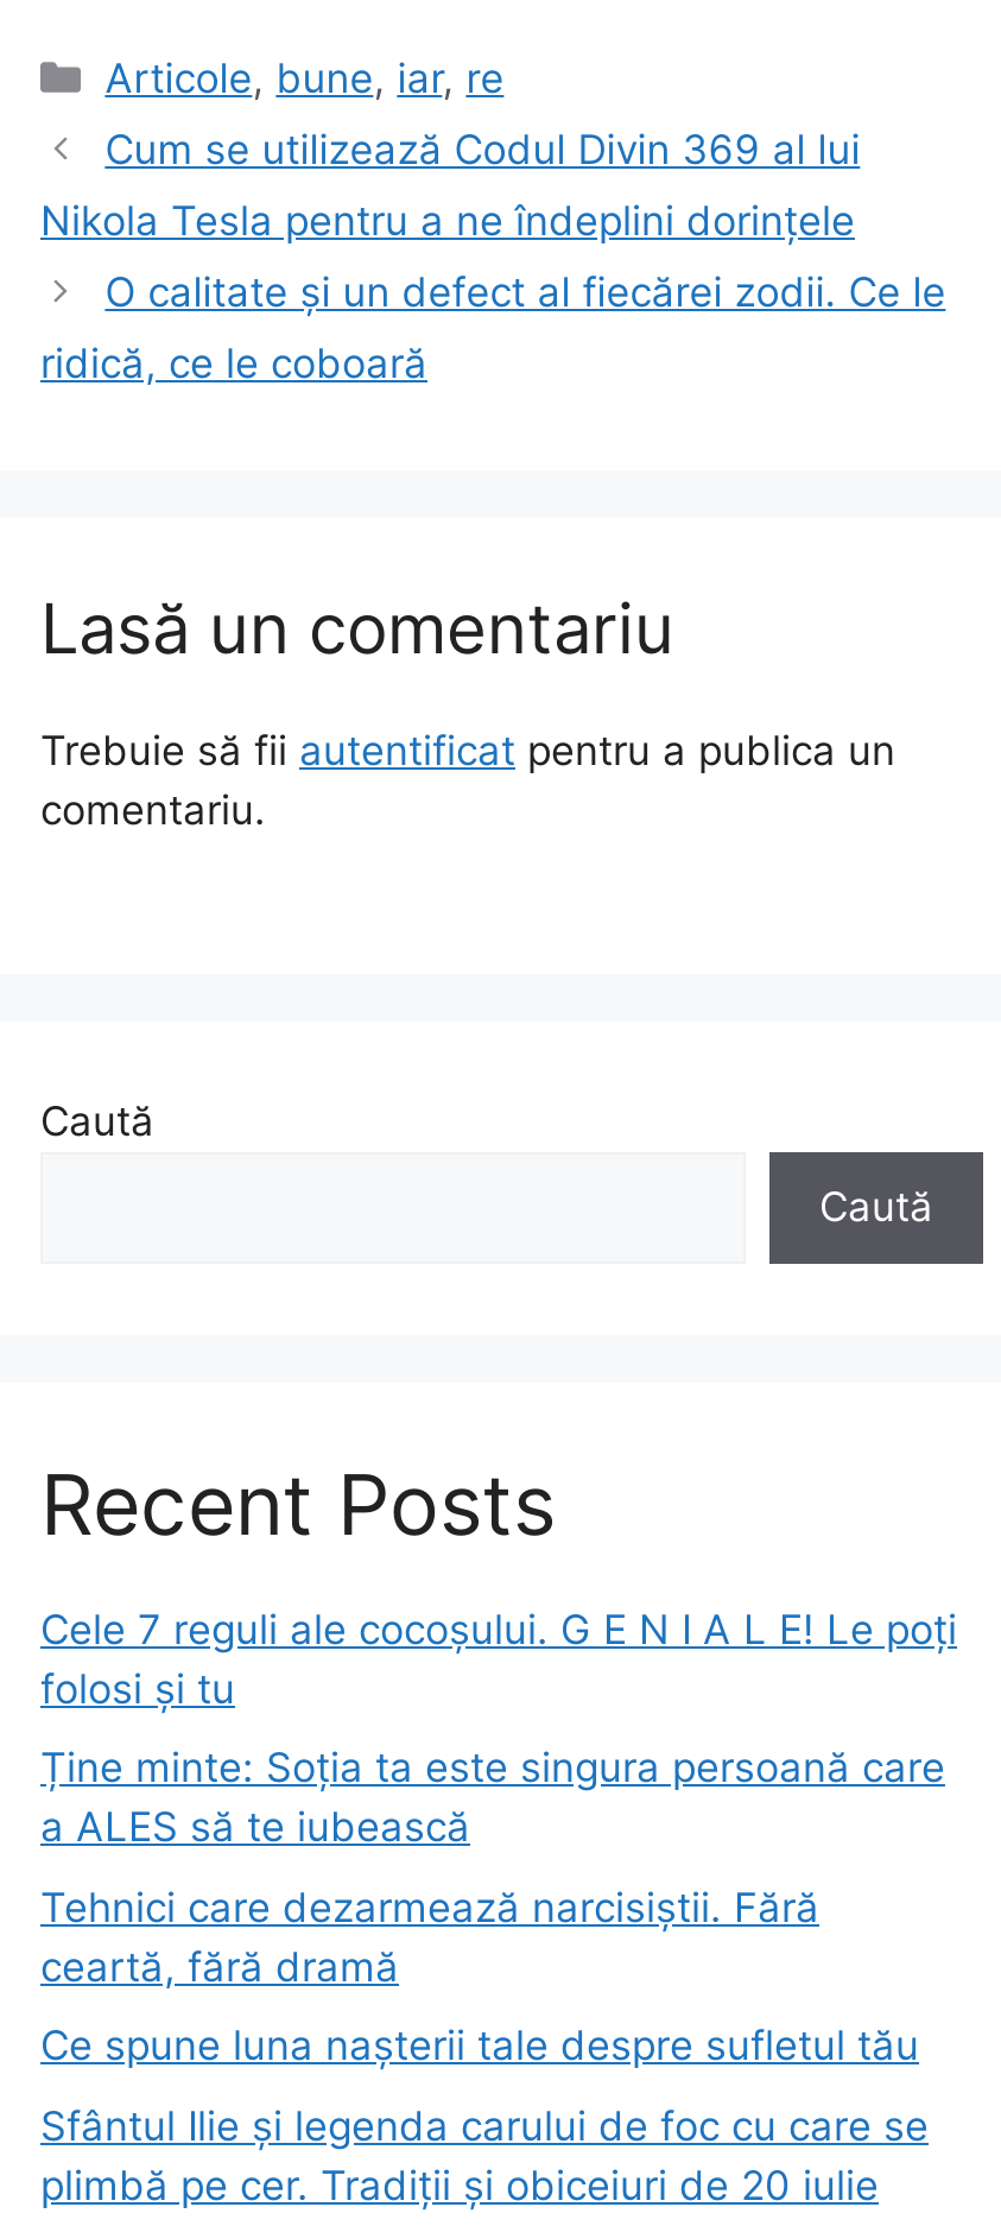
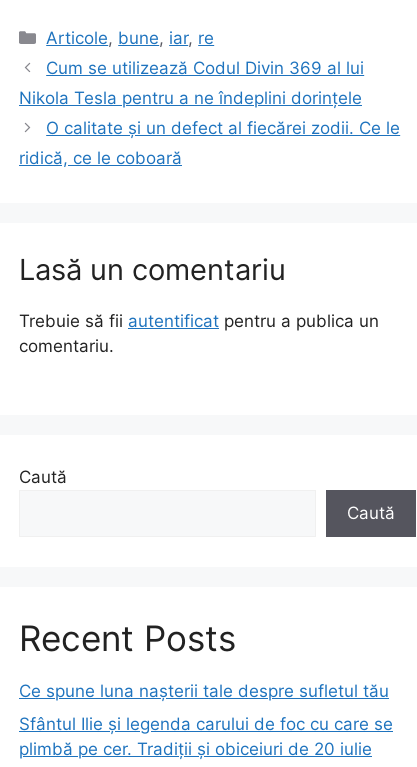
- Cele 7 reguli ale cocoșului. G E N I A L E! Le poți
- folosi și tu
- Ține minte: Soția ta este singura persoană care
- a ALES să te iubească
- Tehnici care dezarmează narcisiștii. Fără
- ceartă, fără dramă
